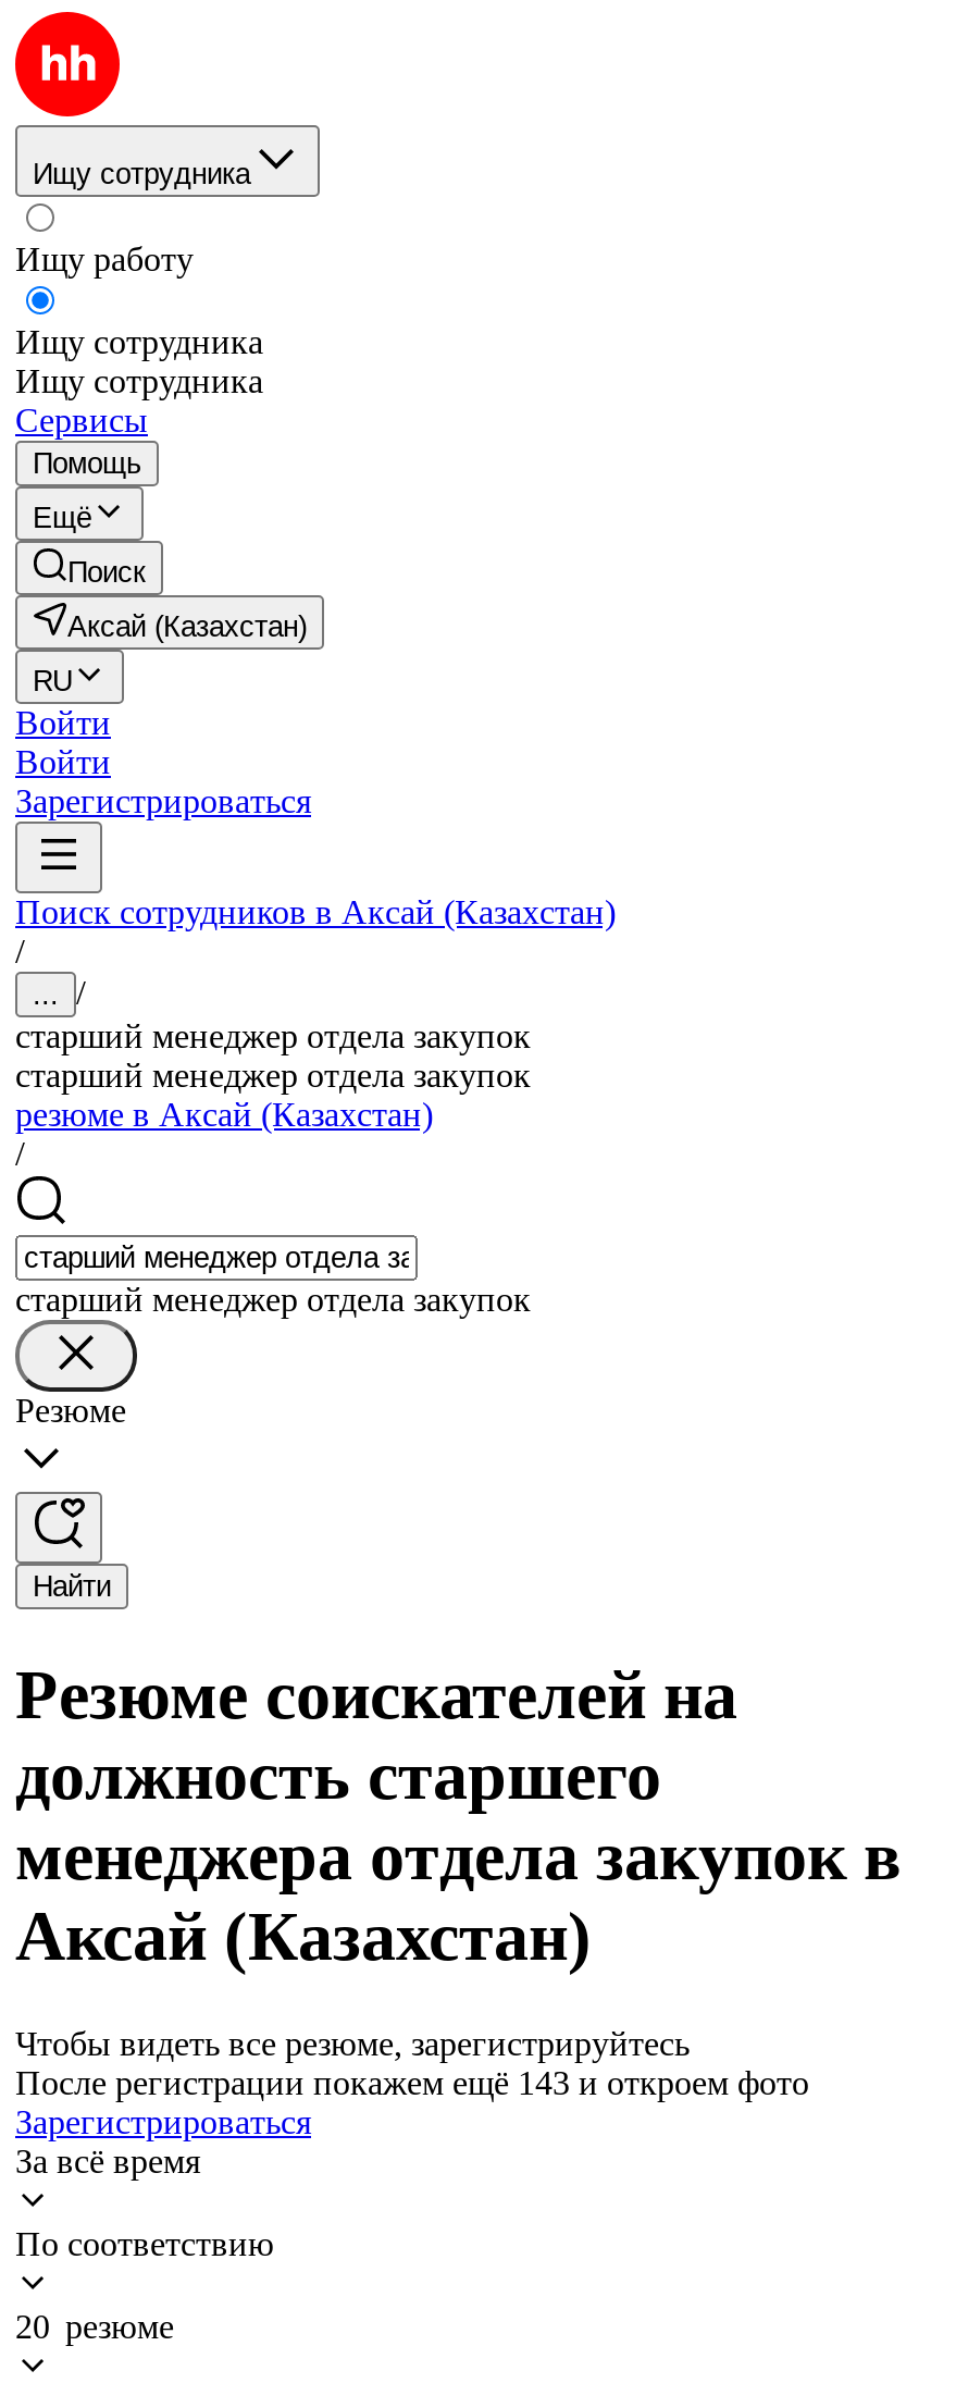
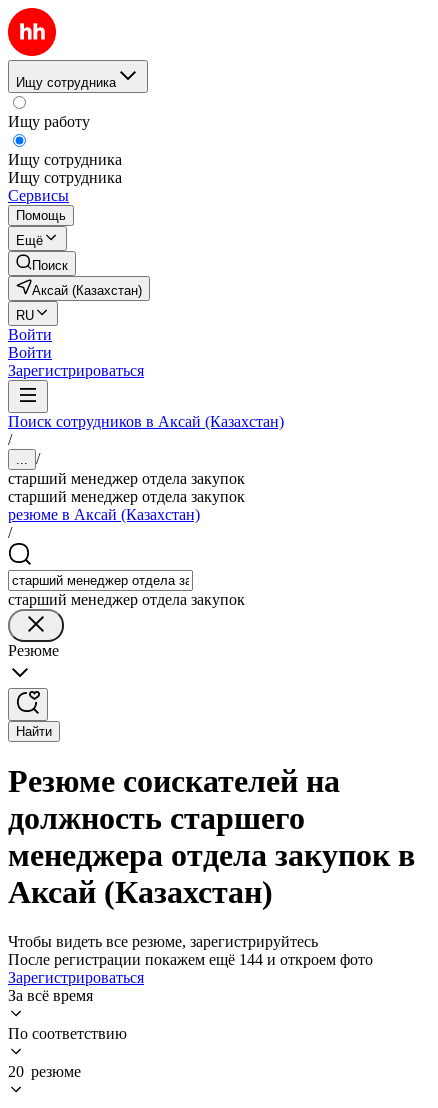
- После регистрации покажем ещё 143 и откроем фото
+ После регистрации покажем ещё 144 и откроем фото
